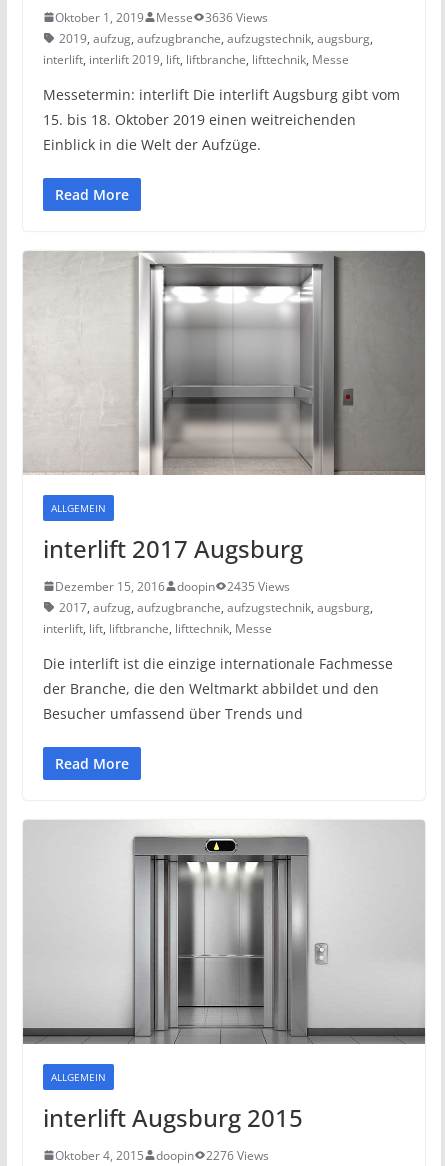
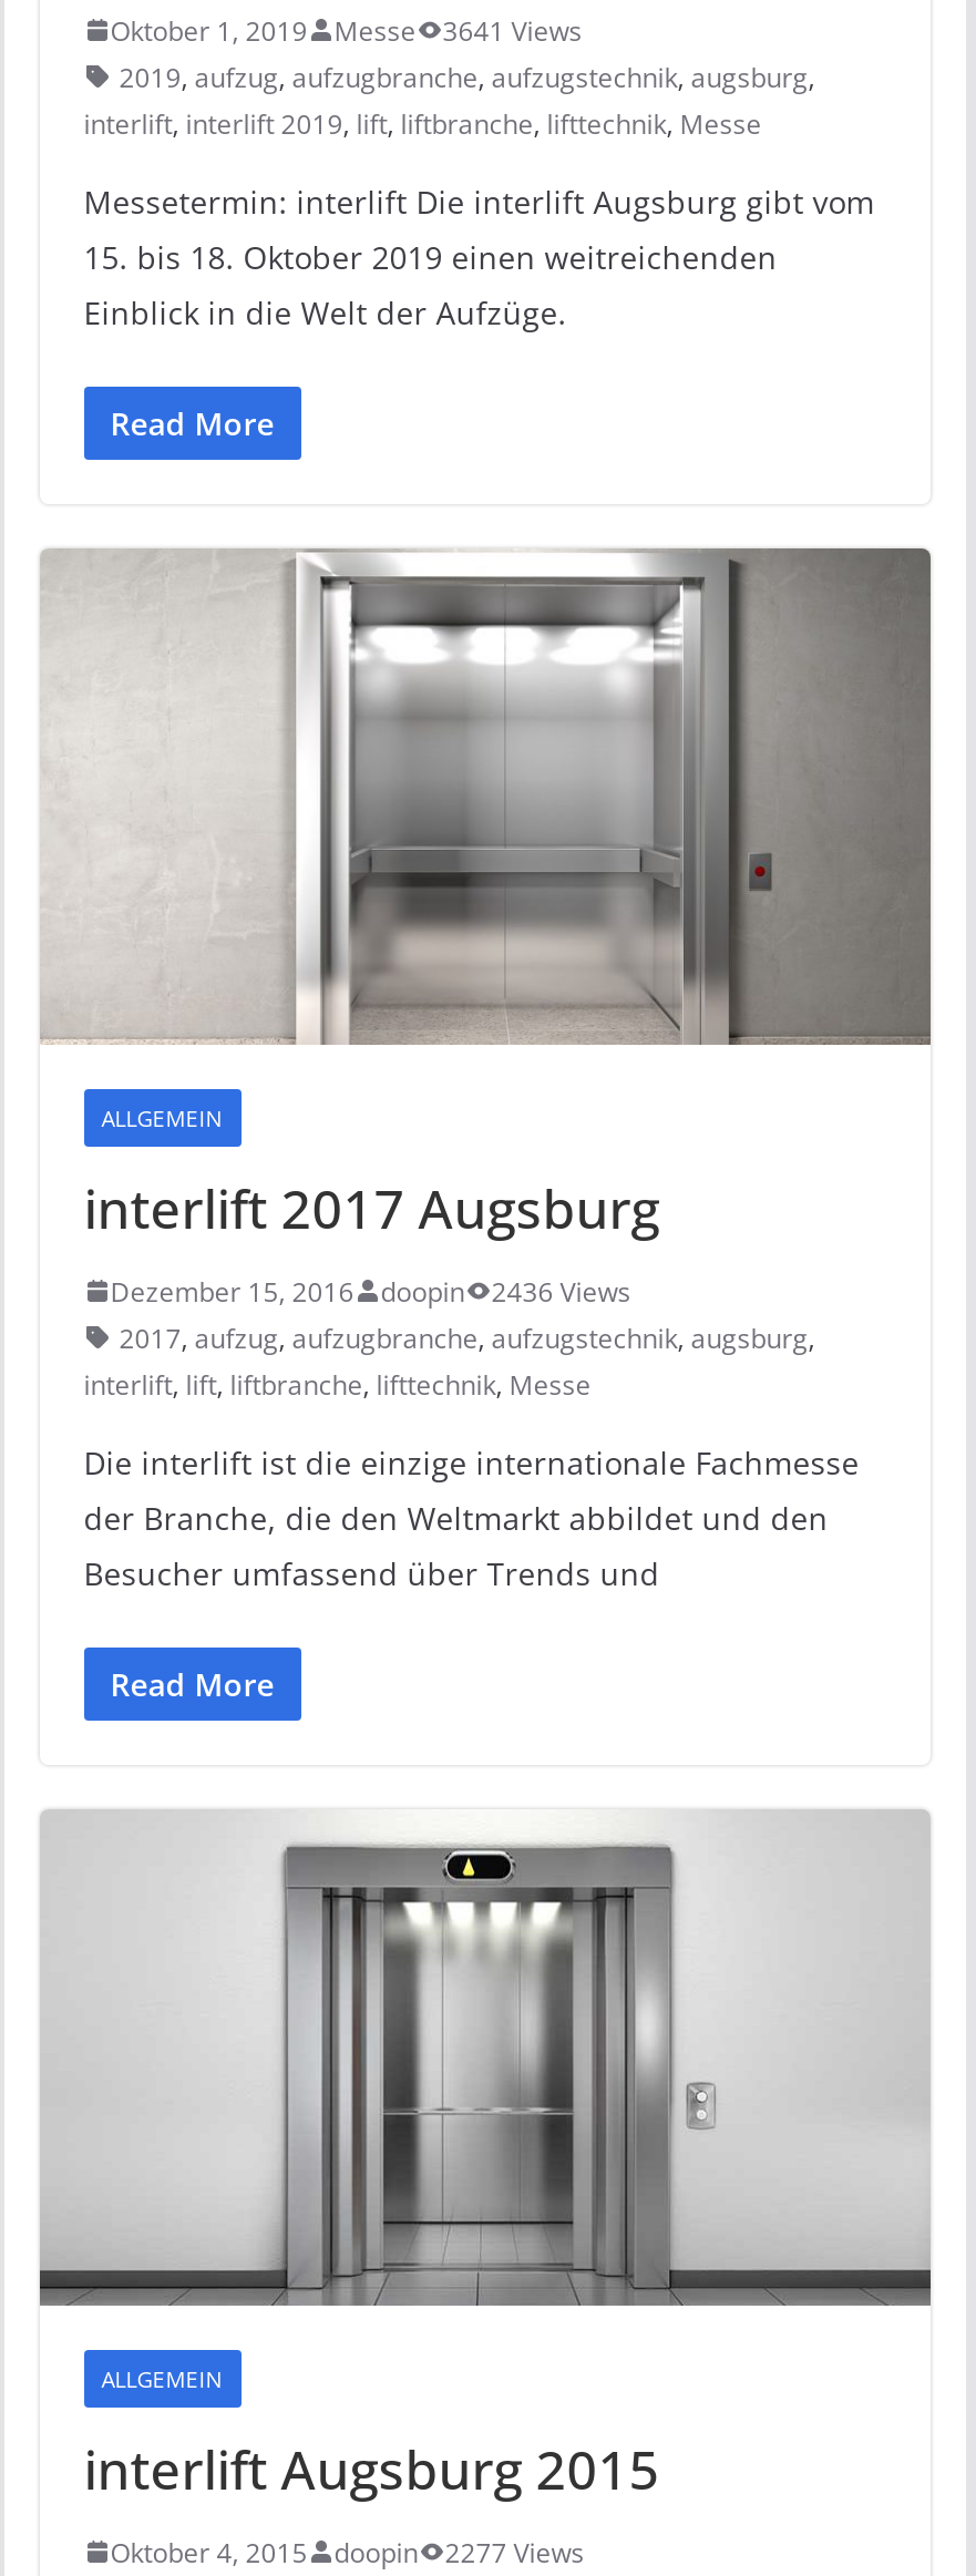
- Oktober 1, 2019 Messe 3636 Views
+ Oktober 1, 2019 Messe 3641 Views

- Dezember 15, 2016 doopin 2435 Views
+ Dezember 15, 2016 doopin 2436 Views

- Oktober 4, 2015 doopin 2276 Views
+ Oktober 4, 2015 doopin 2277 Views
